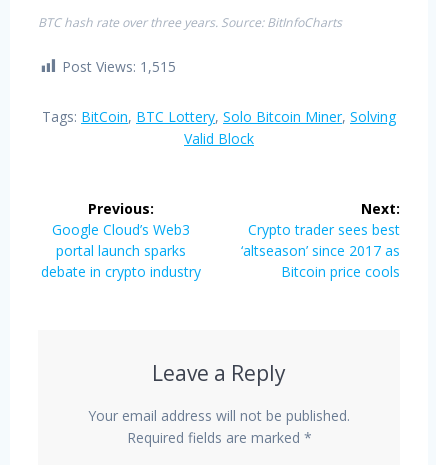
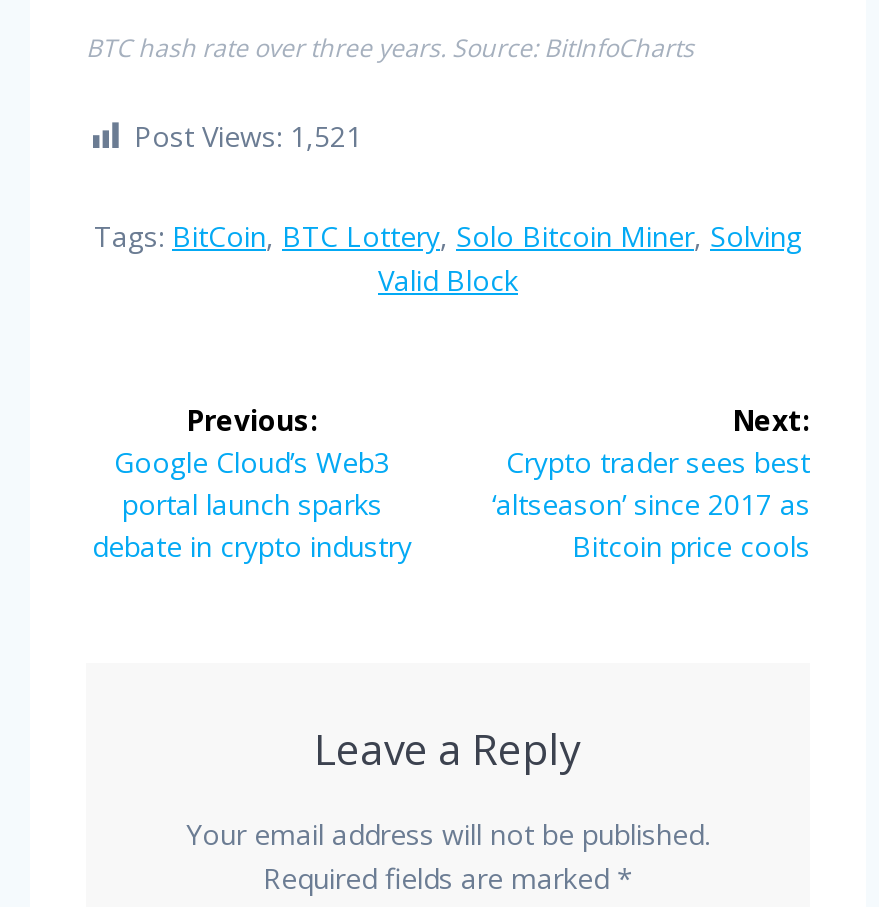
- Post Views: 1,515
+ Post Views: 1,521
